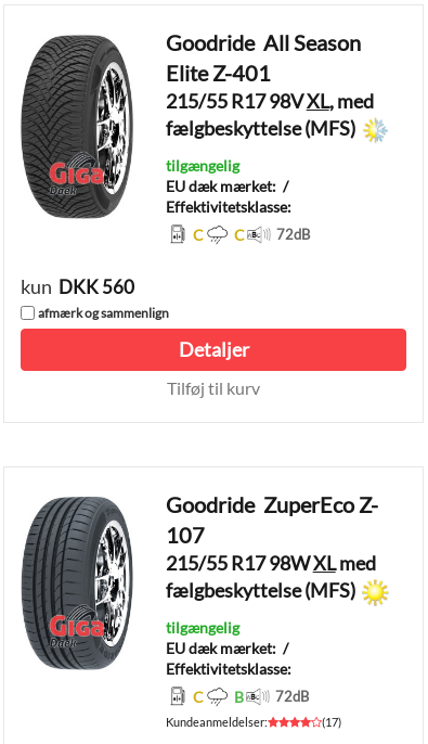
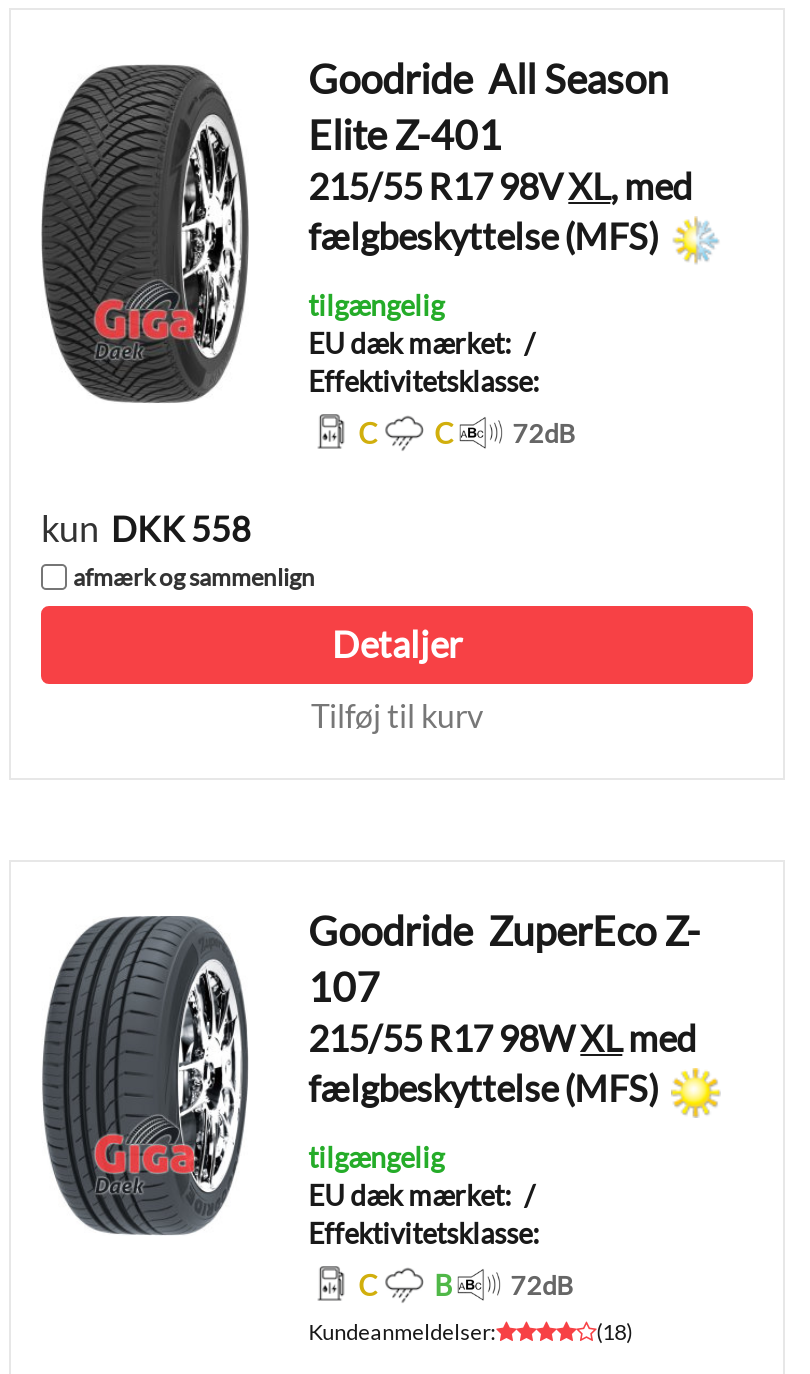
- kun DKK 560
+ kun DKK 558

- (17)
+ (18)
